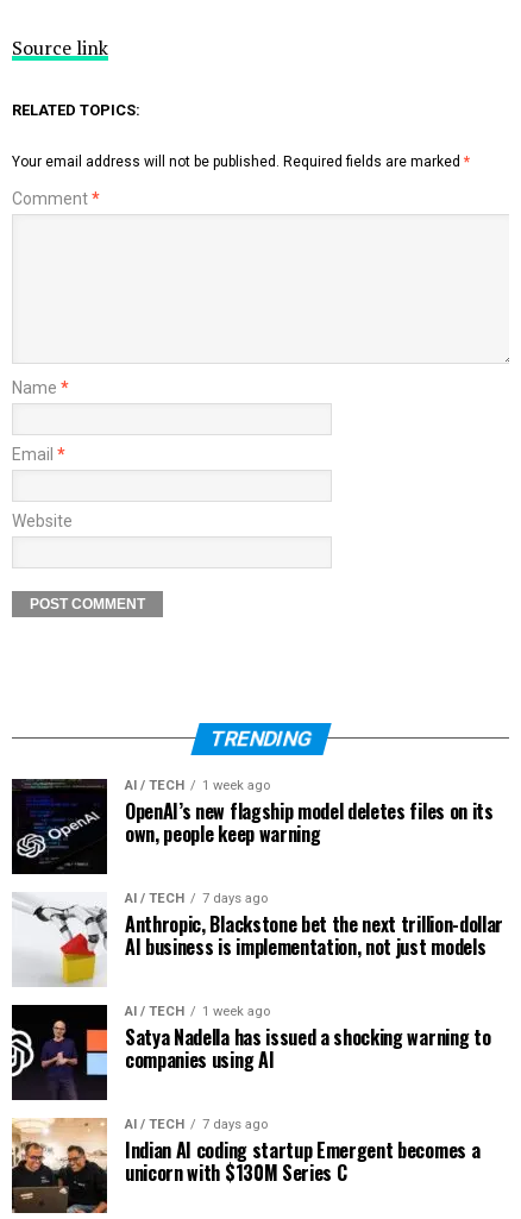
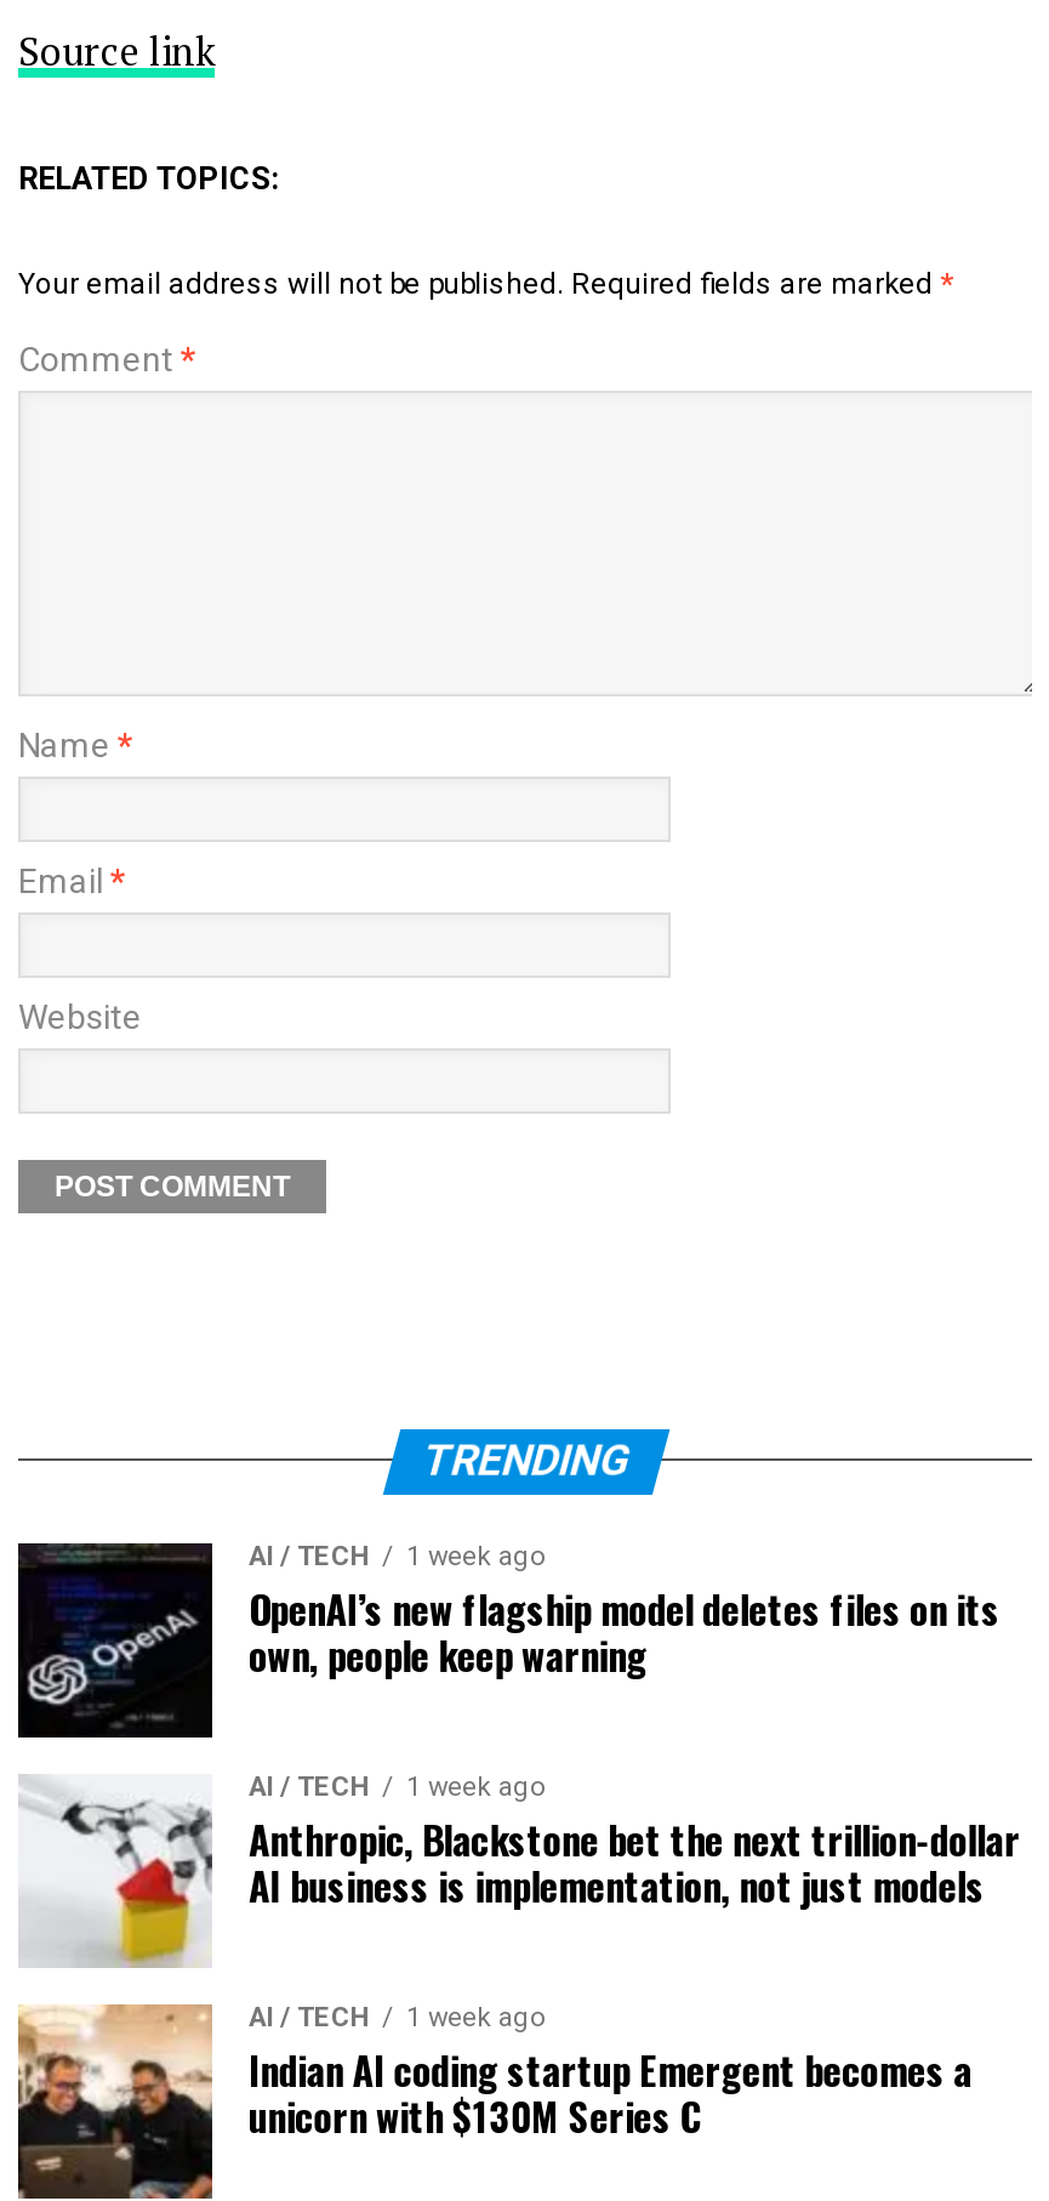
- AI / TECH 7 days ago
+ AI / TECH 1 week ago

- [image]
- Satya Nadella has issued a shocking warning to
- companies using AI
- AI / TECH
- 7 days ago
